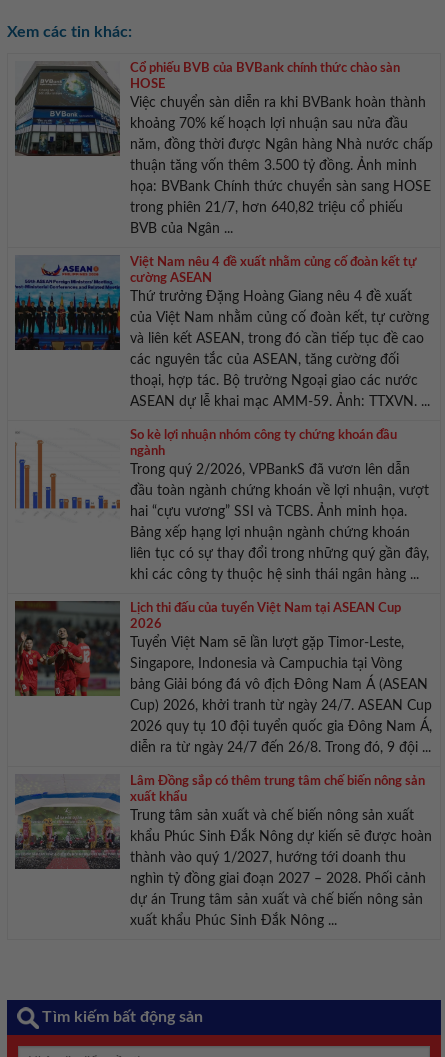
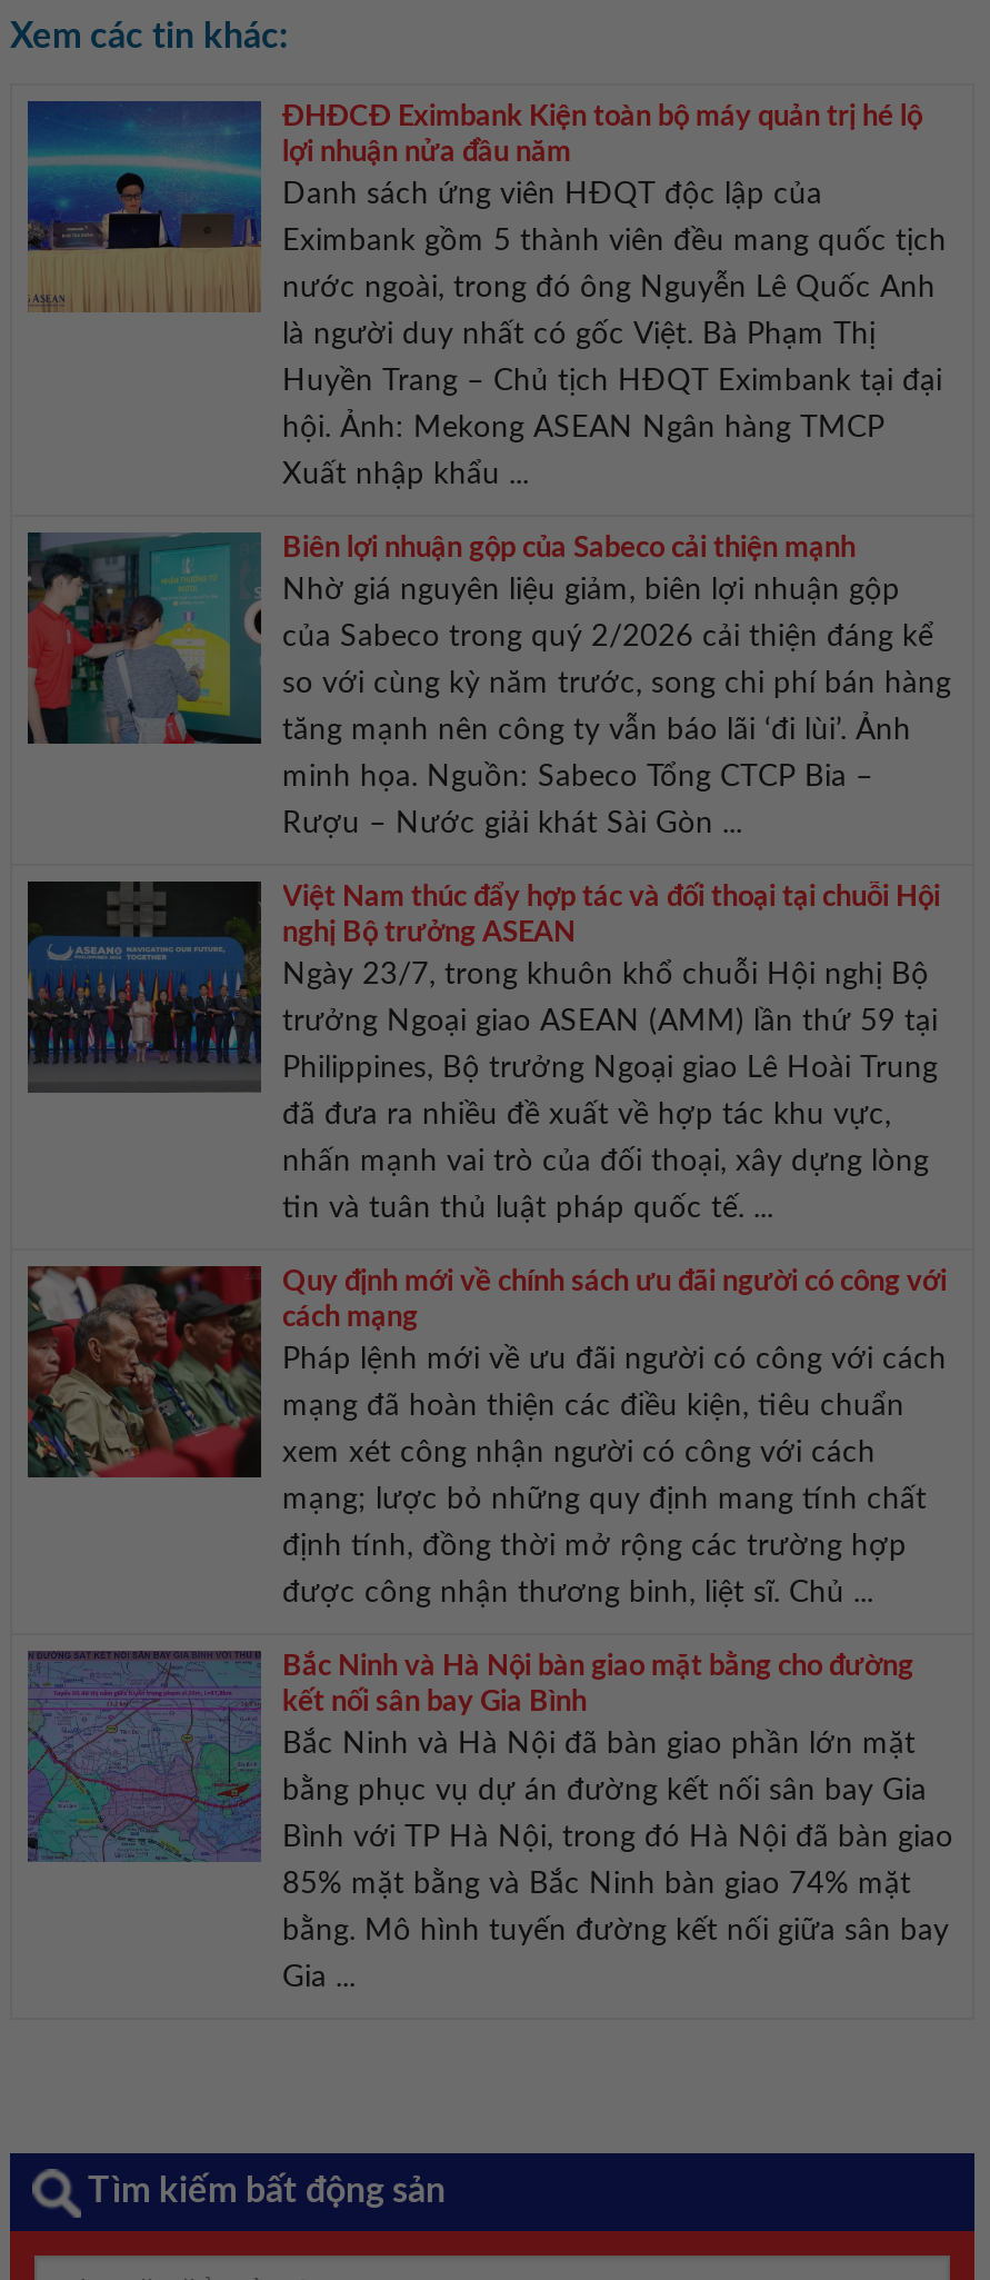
- [image]
- Cổ phiếu BVB của BVBank chính thức chào sàn
- HOSE
- Việc chuyển sàn diễn ra khi BVBank hoàn thành
+ [image]
+ ĐHĐCĐ Eximbank Kiện toàn bộ máy quản trị hé lộ
+ lợi nhuận nửa đầu năm
+ Danh sách ứng viên HĐQT độc lập của

- khoảng 70% kế hoạch lợi nhuận sau nửa đầu
+ Eximbank gồm 5 thành viên đều mang quốc tịch

- năm, đồng thời được Ngân hàng Nhà nước chấp
+ nước ngoài, trong đó ông Nguyễn Lê Quốc Anh

- thuận tăng vốn thêm 3.500 tỷ đồng. Ảnh minh
+ là người duy nhất có gốc Việt. Bà Phạm Thị

- họa: BVBank Chính thức chuyển sàn sang HOSE
+ Huyền Trang – Chủ tịch HĐQT Eximbank tại đại

- trong phiên 21/7, hơn 640,82 triệu cổ phiếu
+ hội. Ảnh: Mekong ASEAN Ngân hàng TMCP

- BVB của Ngân ...
+ Xuất nhập khẩu ...

- [image]
- Việt Nam nêu 4 đề xuất nhằm củng cố đoàn kết tự
- cường ASEAN
- Thứ trưởng Đặng Hoàng Giang nêu 4 đề xuất
+ [image]
+ Biên lợi nhuận gộp của Sabeco cải thiện mạnh
+ Nhờ giá nguyên liệu giảm, biên lợi nhuận gộp

- của Việt Nam nhằm củng cố đoàn kết, tự cường
+ của Sabeco trong quý 2/2026 cải thiện đáng kể

- và liên kết ASEAN, trong đó cần tiếp tục đề cao
+ so với cùng kỳ năm trước, song chi phí bán hàng

- các nguyên tắc của ASEAN, tăng cường đối
+ tăng mạnh nên công ty vẫn báo lãi ‘đi lùi’. Ảnh

- thoại, hợp tác. Bộ trưởng Ngoại giao các nước
+ minh họa. Nguồn: Sabeco Tổng CTCP Bia –

- ASEAN dự lễ khai mạc AMM-59. Ảnh: TTXVN. ...
+ Rượu – Nước giải khát Sài Gòn ...

- [image]
- So kè lợi nhuận nhóm công ty chứng khoán đầu
- ngành
- Trong quý 2/2026, VPBankS đã vươn lên dẫn
+ [image]
+ Việt Nam thúc đẩy hợp tác và đối thoại tại chuỗi Hội
+ nghị Bộ trưởng ASEAN
+ Ngày 23/7, trong khuôn khổ chuỗi Hội nghị Bộ

- đầu toàn ngành chứng khoán về lợi nhuận, vượt
+ trưởng Ngoại giao ASEAN (AMM) lần thứ 59 tại

- hai “cựu vương” SSI và TCBS. Ảnh minh họa.
+ Philippines, Bộ trưởng Ngoại giao Lê Hoài Trung

- Bảng xếp hạng lợi nhuận ngành chứng khoán
+ đã đưa ra nhiều đề xuất về hợp tác khu vực,

- liên tục có sự thay đổi trong những quý gần đây,
+ nhấn mạnh vai trò của đối thoại, xây dựng lòng

- khi các công ty thuộc hệ sinh thái ngân hàng ...
+ tin và tuân thủ luật pháp quốc tế. ...

- [image]
- Lịch thi đấu của tuyển Việt Nam tại ASEAN Cup
- 2026
- Tuyển Việt Nam sẽ lần lượt gặp Timor-Leste,
+ [image]
+ Quy định mới về chính sách ưu đãi người có công với
+ cách mạng
+ Pháp lệnh mới về ưu đãi người có công với cách

- Singapore, Indonesia và Campuchia tại Vòng
+ mạng đã hoàn thiện các điều kiện, tiêu chuẩn

- bảng Giải bóng đá vô địch Đông Nam Á (ASEAN
+ xem xét công nhận người có công với cách

- Cup) 2026, khởi tranh từ ngày 24/7. ASEAN Cup
+ mạng; lược bỏ những quy định mang tính chất

- 2026 quy tụ 10 đội tuyển quốc gia Đông Nam Á,
+ định tính, đồng thời mở rộng các trường hợp

- diễn ra từ ngày 24/7 đến 26/8. Trong đó, 9 đội ...
+ được công nhận thương binh, liệt sĩ. Chủ ...

- [image]
- Lâm Đồng sắp có thêm trung tâm chế biến nông sản
- xuất khẩu
- Trung tâm sản xuất và chế biến nông sản xuất
+ [image]
+ Bắc Ninh và Hà Nội bàn giao mặt bằng cho đường
+ kết nối sân bay Gia Bình
+ Bắc Ninh và Hà Nội đã bàn giao phần lớn mặt

- khẩu Phúc Sinh Đắk Nông dự kiến sẽ được hoàn
+ bằng phục vụ dự án đường kết nối sân bay Gia

- thành vào quý 1/2027, hướng tới doanh thu
+ Bình với TP Hà Nội, trong đó Hà Nội đã bàn giao

- nghìn tỷ đồng giai đoạn 2027 – 2028. Phối cảnh
+ 85% mặt bằng và Bắc Ninh bàn giao 74% mặt

- dự án Trung tâm sản xuất và chế biến nông sản
+ bằng. Mô hình tuyến đường kết nối giữa sân bay

- xuất khẩu Phúc Sinh Đắk Nông ...
+ Gia ...
